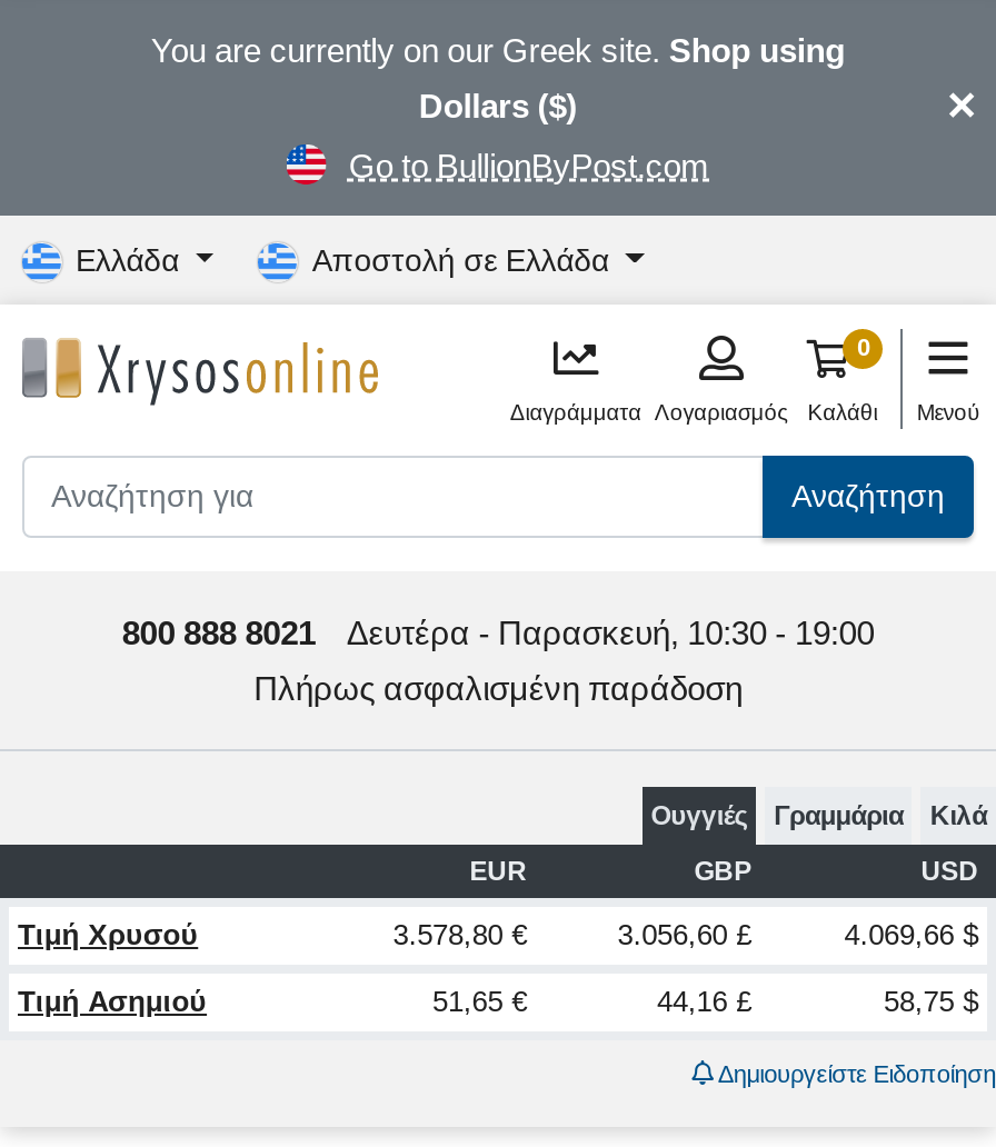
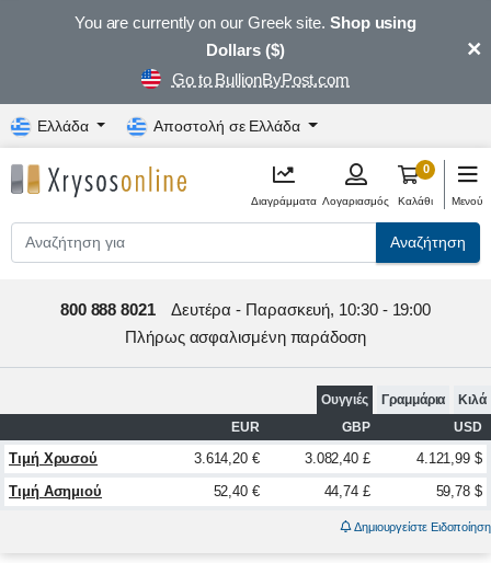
- 3.578,80 €
+ 3.614,20 €

- 3.056,60 £
+ 3.082,40 £

- 4.069,66 $
+ 4.121,99 $

- 51,65 €
+ 52,40 €

- 44,16 £
+ 44,74 £

- 58,75 $
+ 59,78 $
